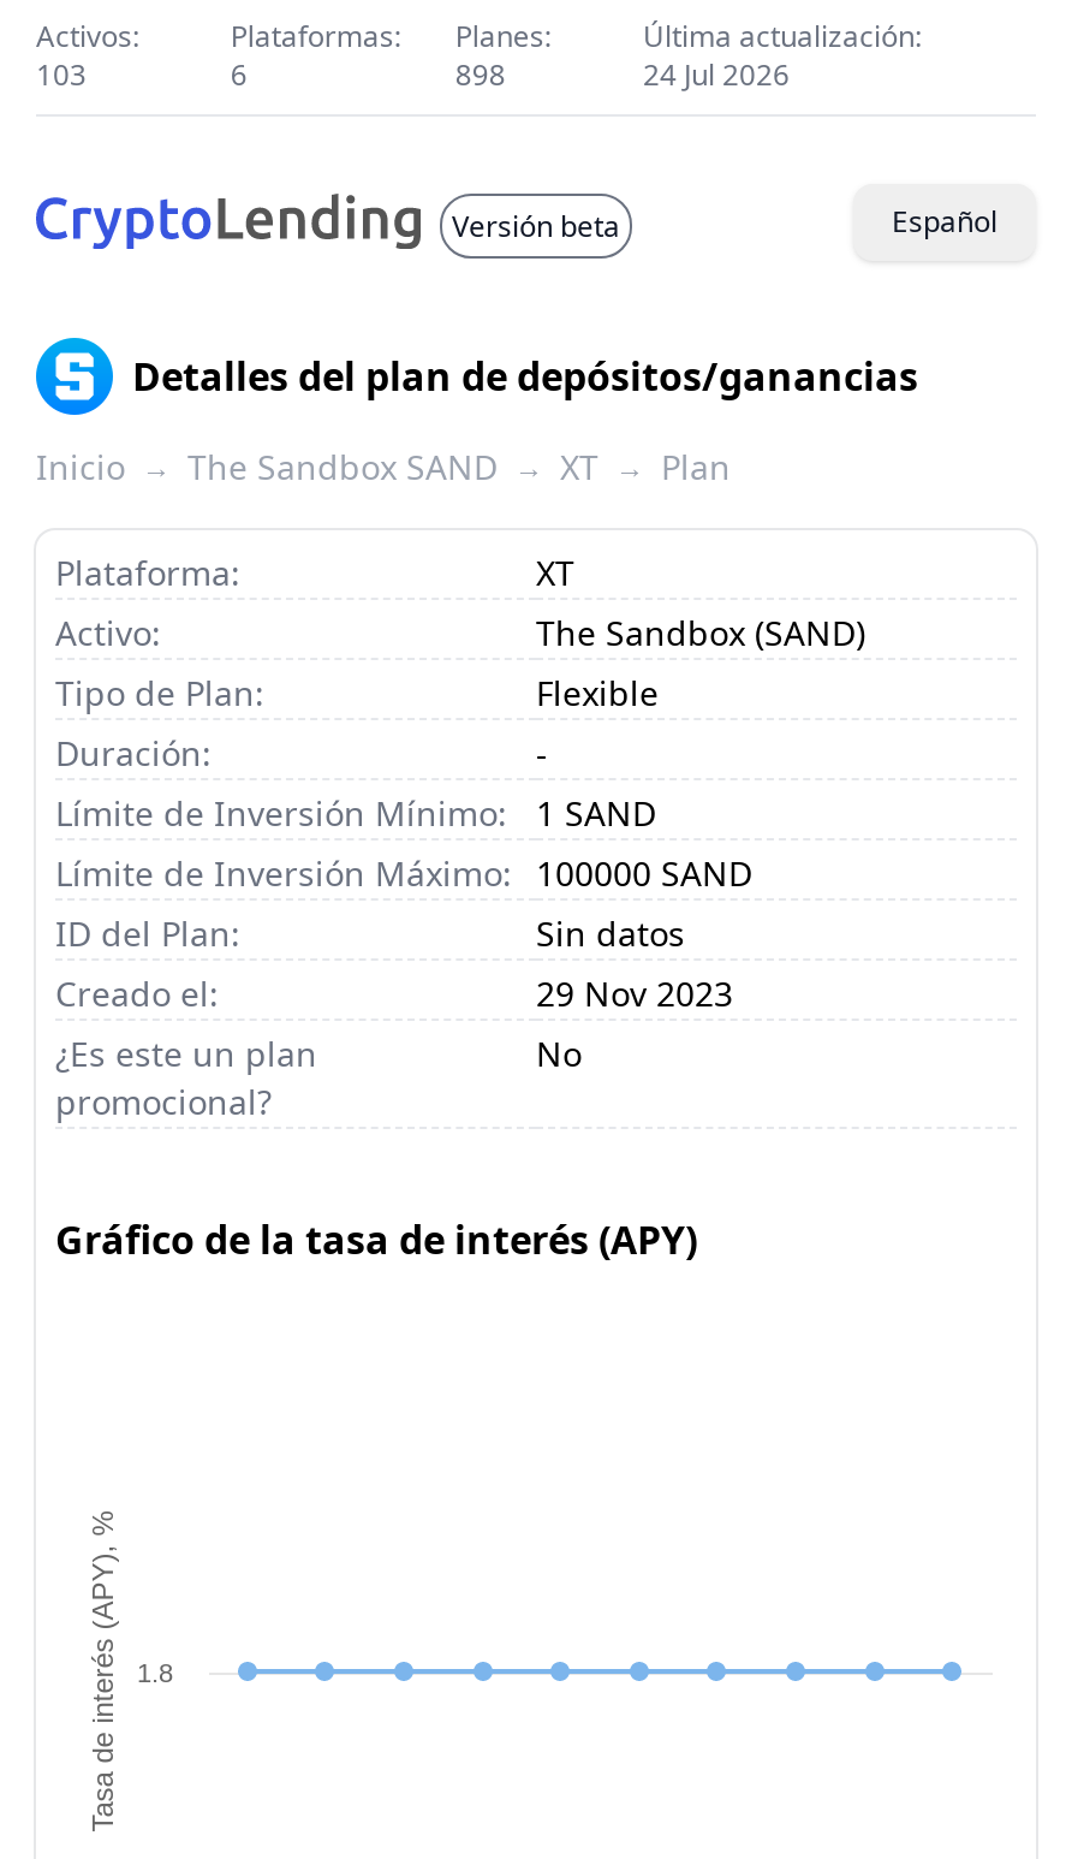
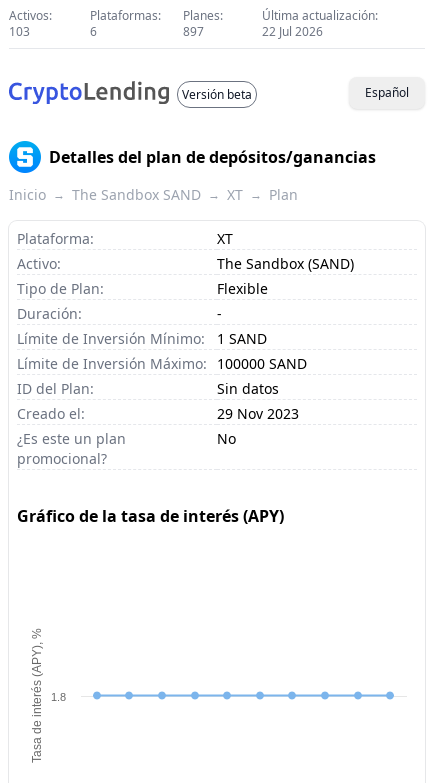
- 898
+ 897

- 24 Jul 2026
+ 22 Jul 2026
